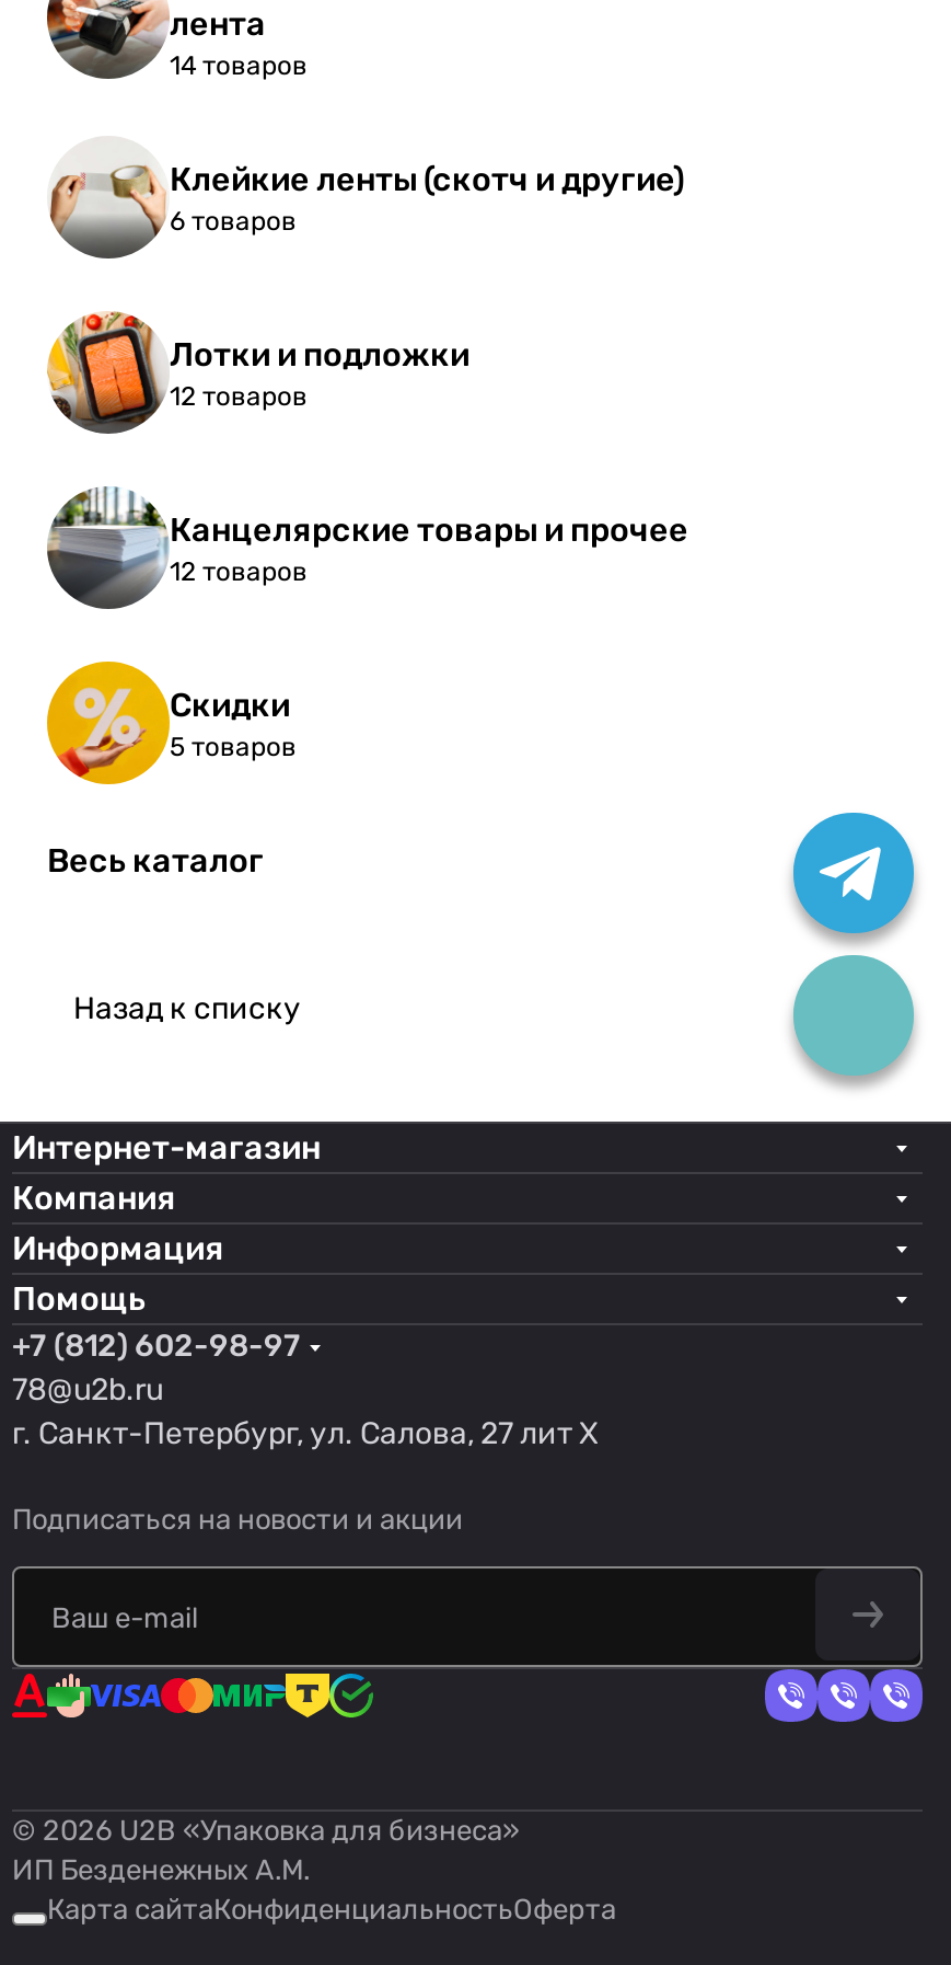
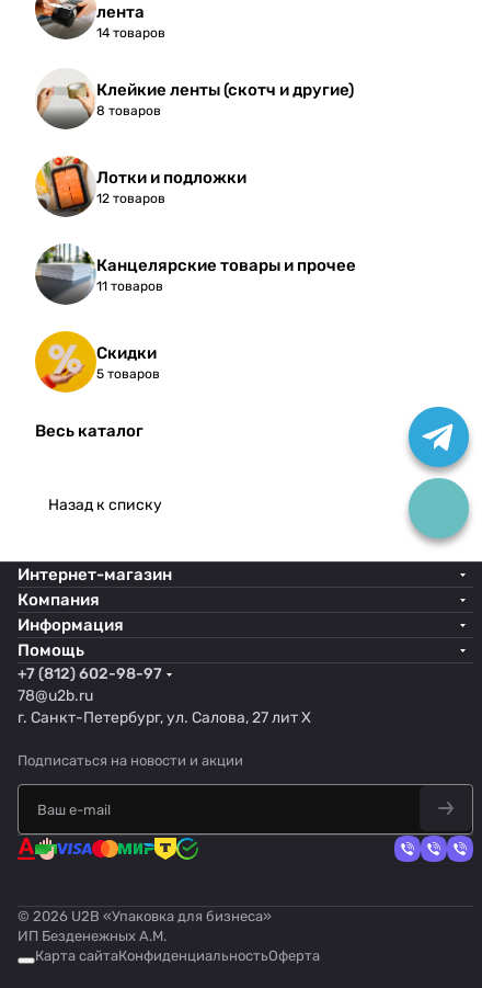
- 6 товаров
+ 8 товаров

- 12 товаров
+ 11 товаров
